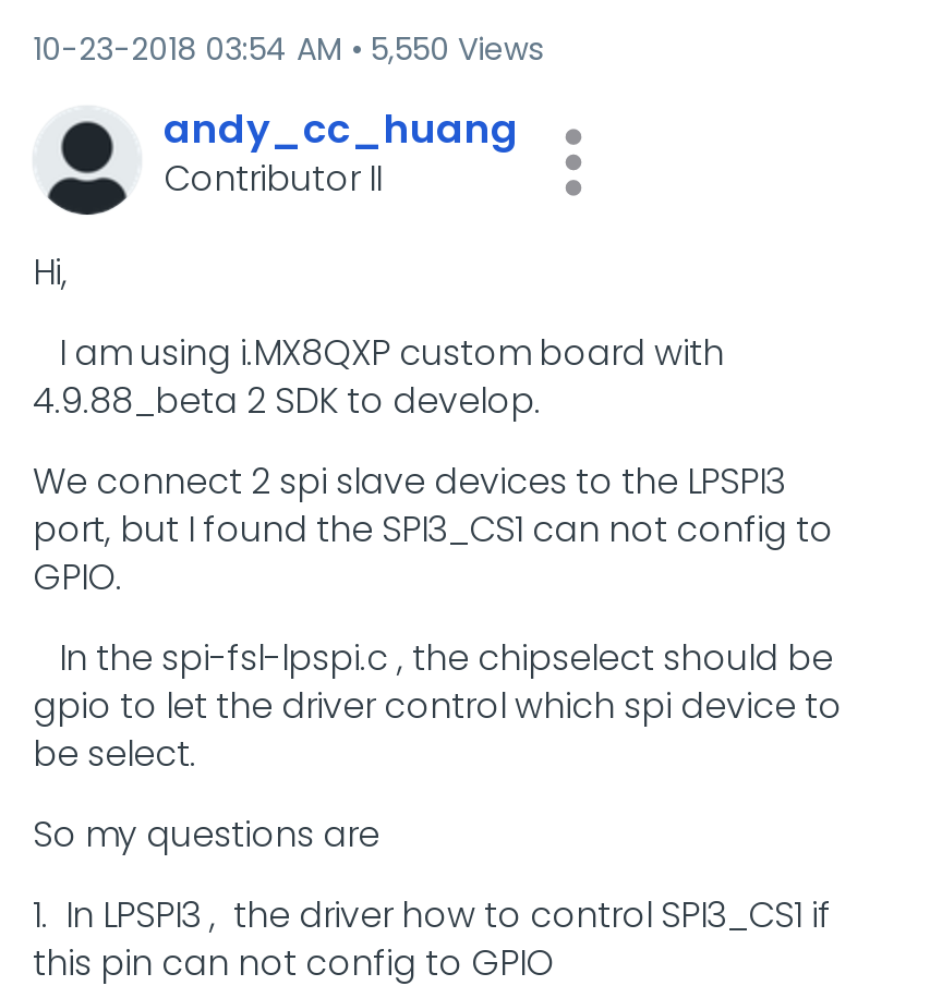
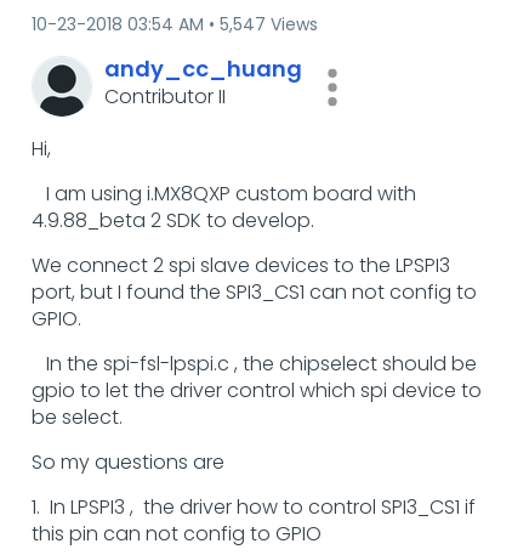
- 10-23-2018 03:54 AM 5,550 Views
+ 10-23-2018 03:54 AM 5,547 Views
